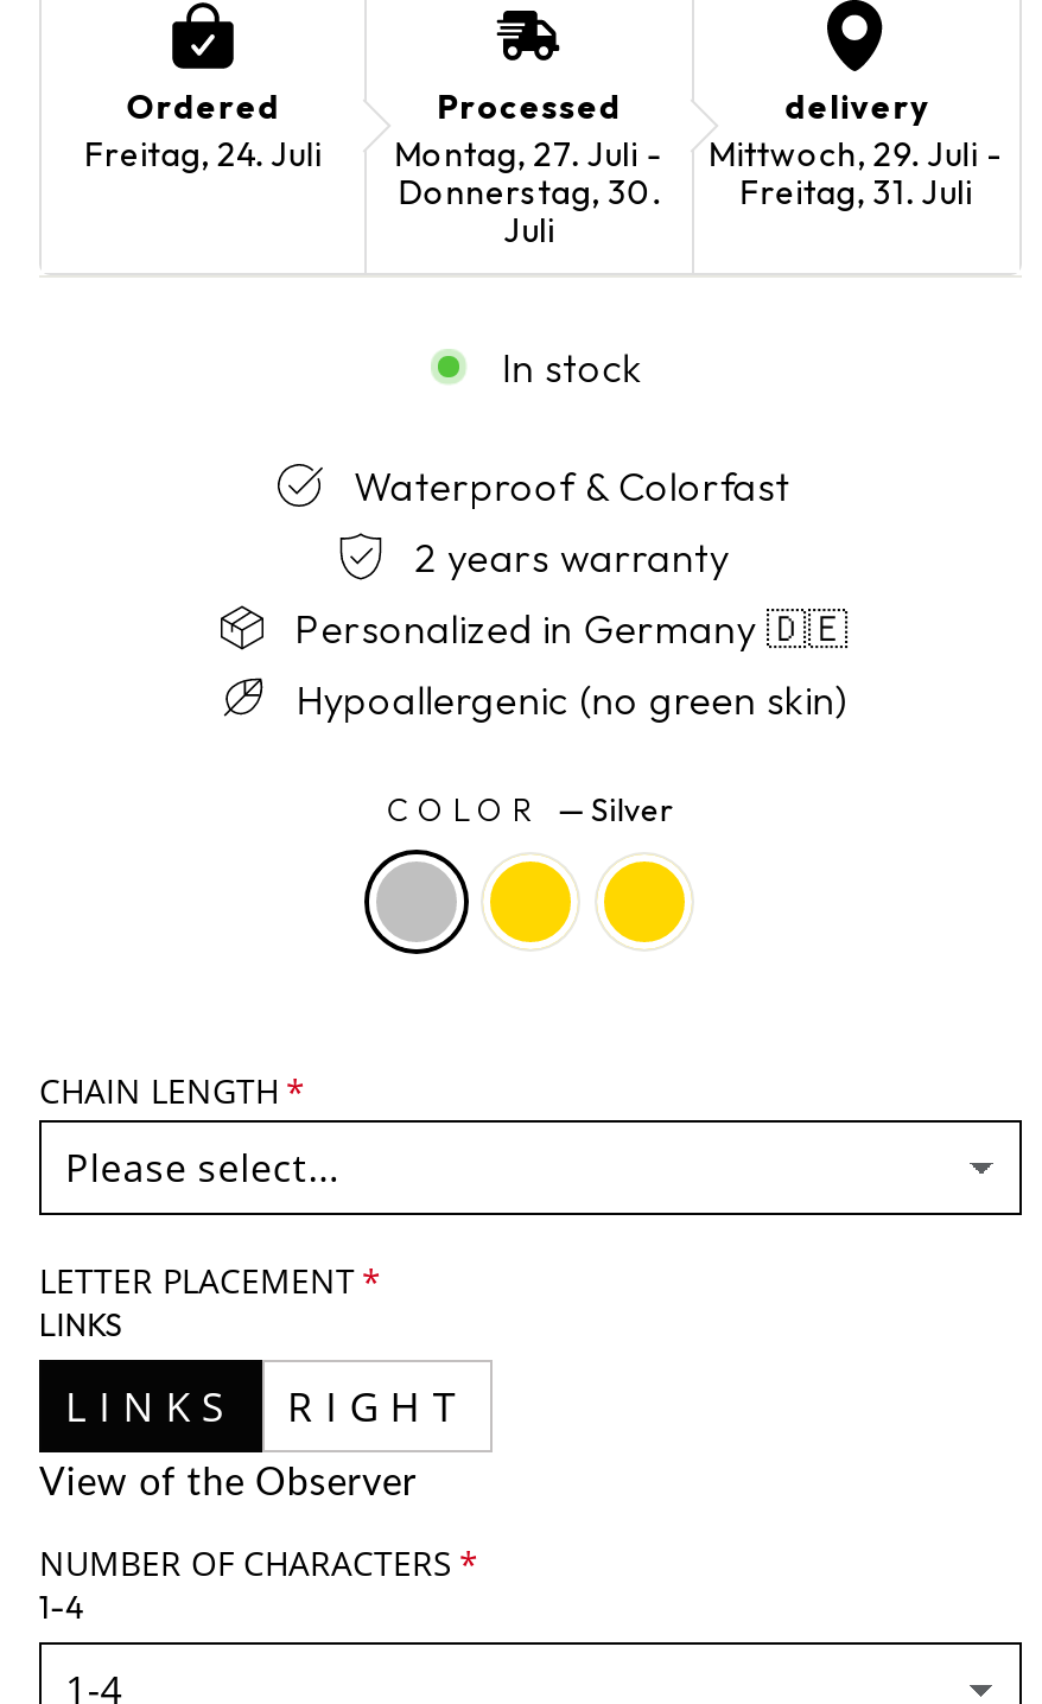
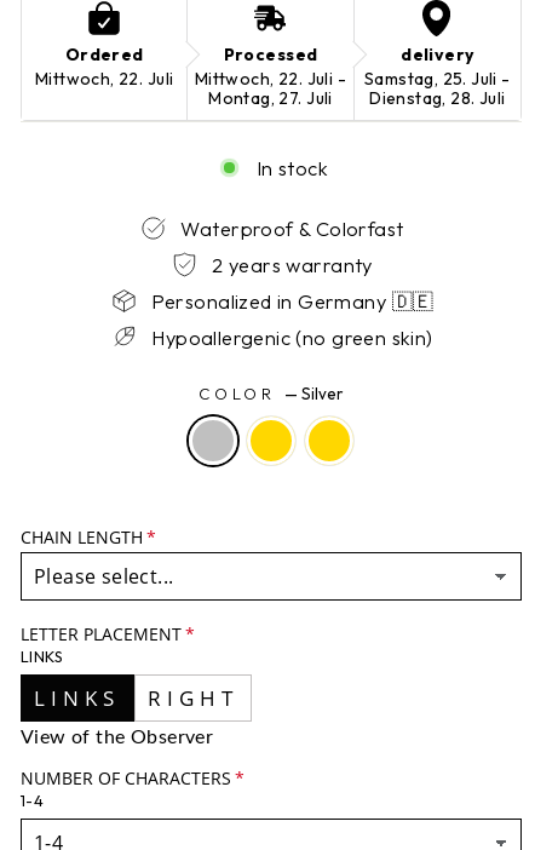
- Freitag, 24. Juli
+ Mittwoch, 22. Juli

- Montag, 27. Juli -
- Donnerstag, 30.
- Juli
+ Mittwoch, 22. Juli -
+ Montag, 27. Juli

- Mittwoch, 29. Juli -
+ Samstag, 25. Juli -

- Freitag, 31. Juli
+ Dienstag, 28. Juli
